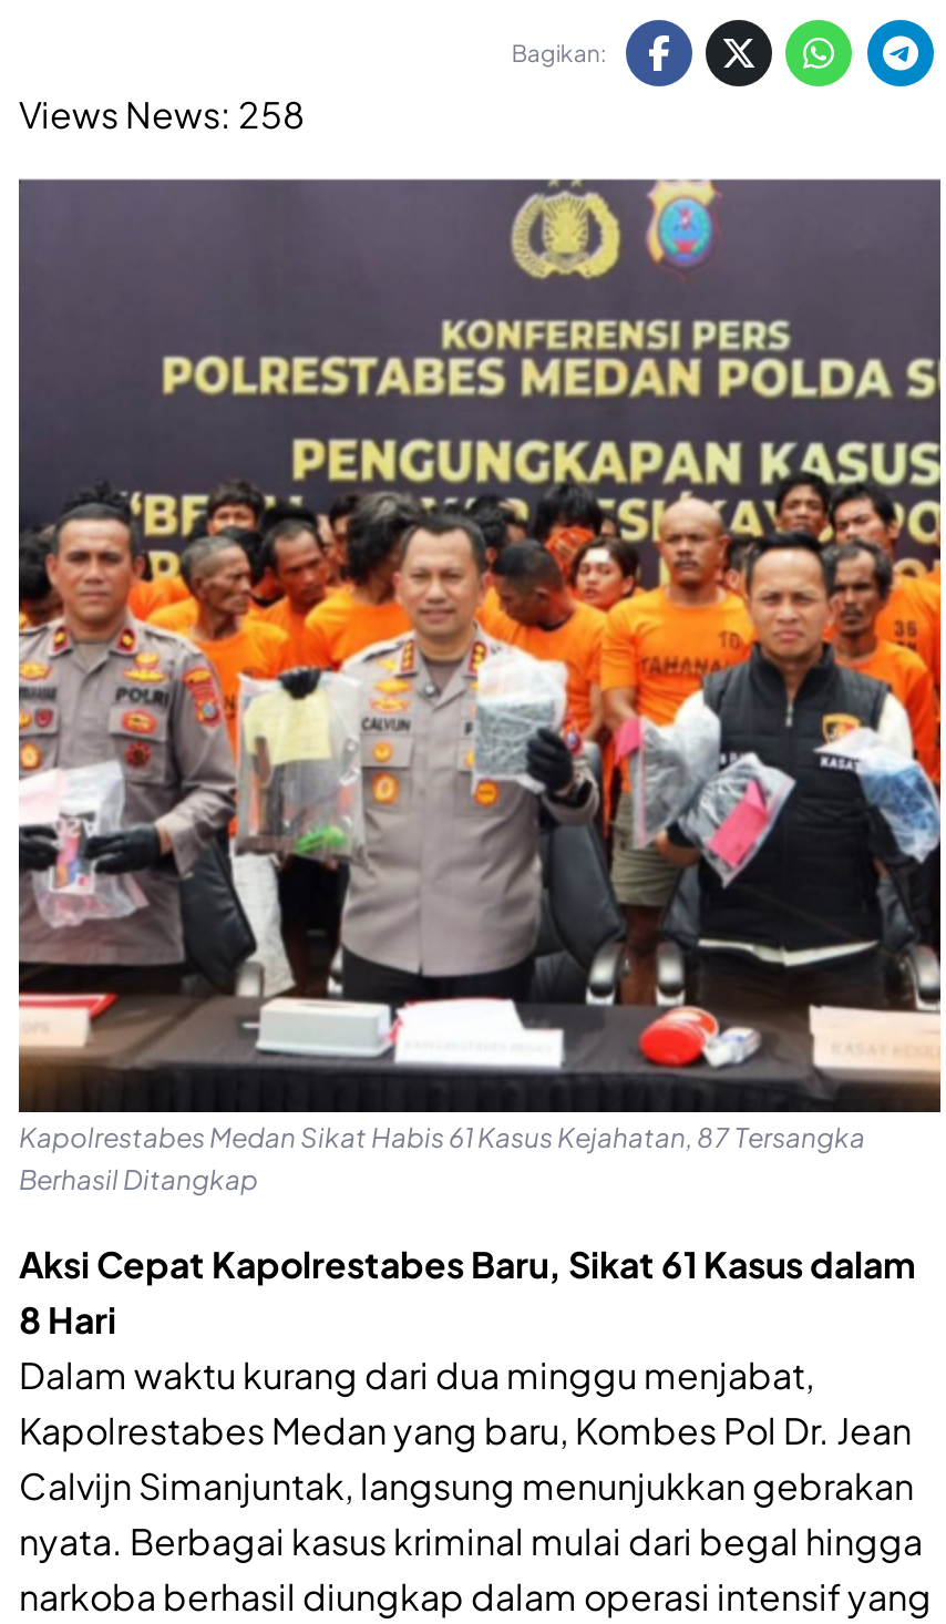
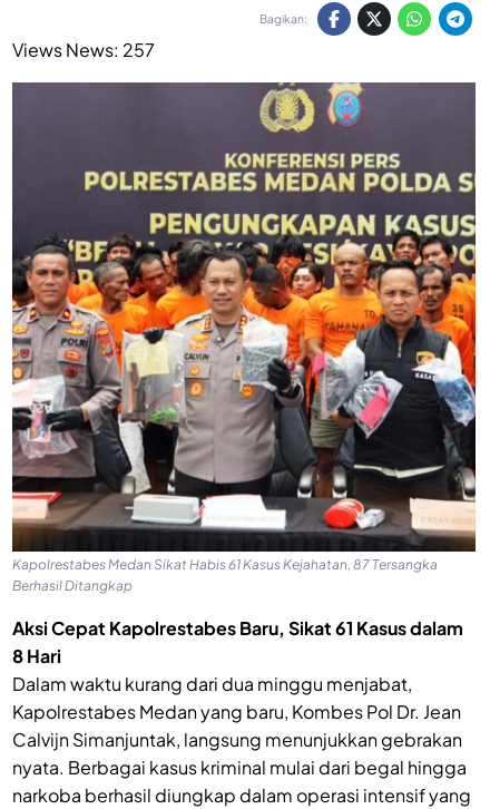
- Views News: 258
+ Views News: 257
